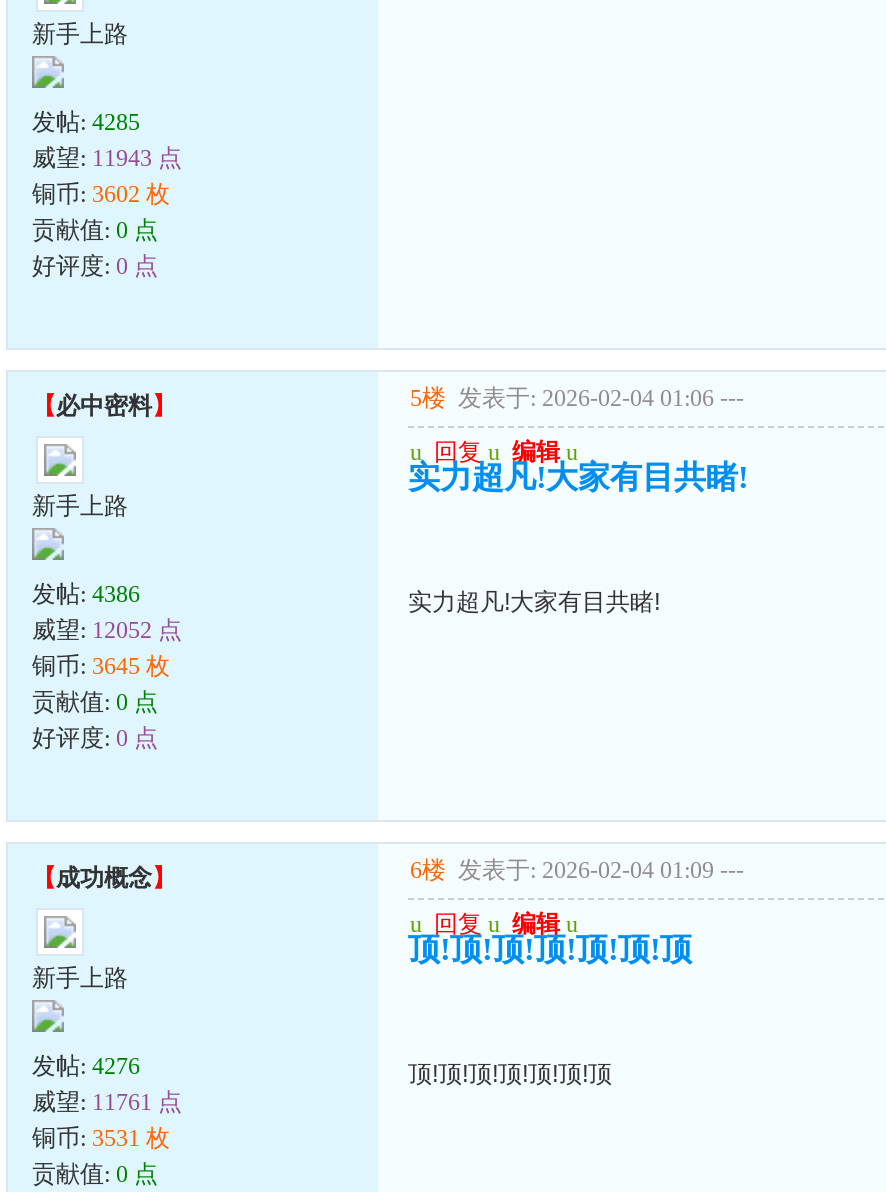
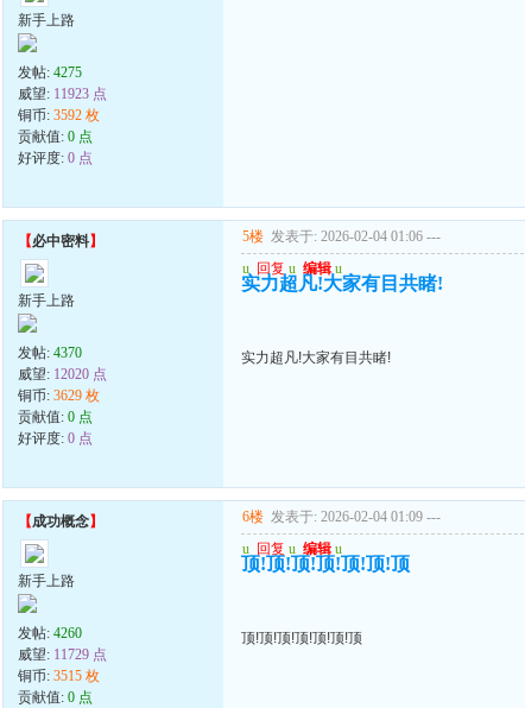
- 发帖: 4285
+ 发帖: 4275

- 威望: 11943 点
+ 威望: 11923 点

- 铜币: 3602 枚
+ 铜币: 3592 枚

- 发帖: 4386
+ 发帖: 4370

- 威望: 12052 点
+ 威望: 12020 点

- 铜币: 3645 枚
+ 铜币: 3629 枚

- 发帖: 4276
+ 发帖: 4260

- 威望: 11761 点
+ 威望: 11729 点

- 铜币: 3531 枚
+ 铜币: 3515 枚
